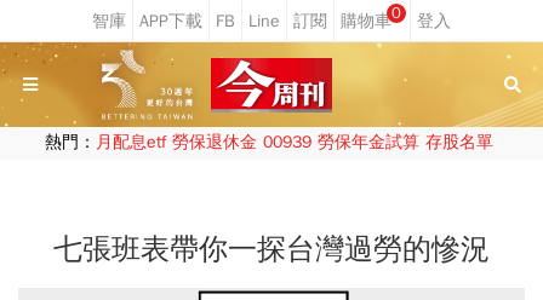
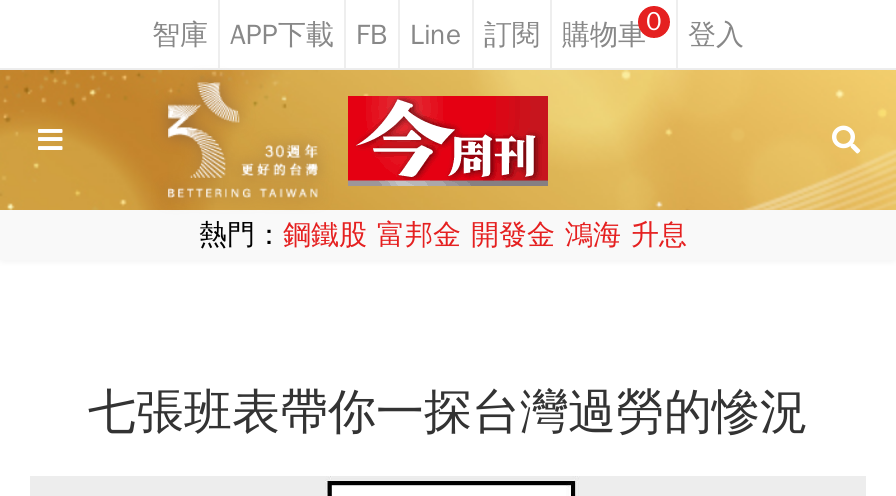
- 熱門：月配息etf 勞保退休金 00939 勞保年金試算 存股名單
+ 熱門：鋼鐵股 富邦金 開發金 鴻海 升息
